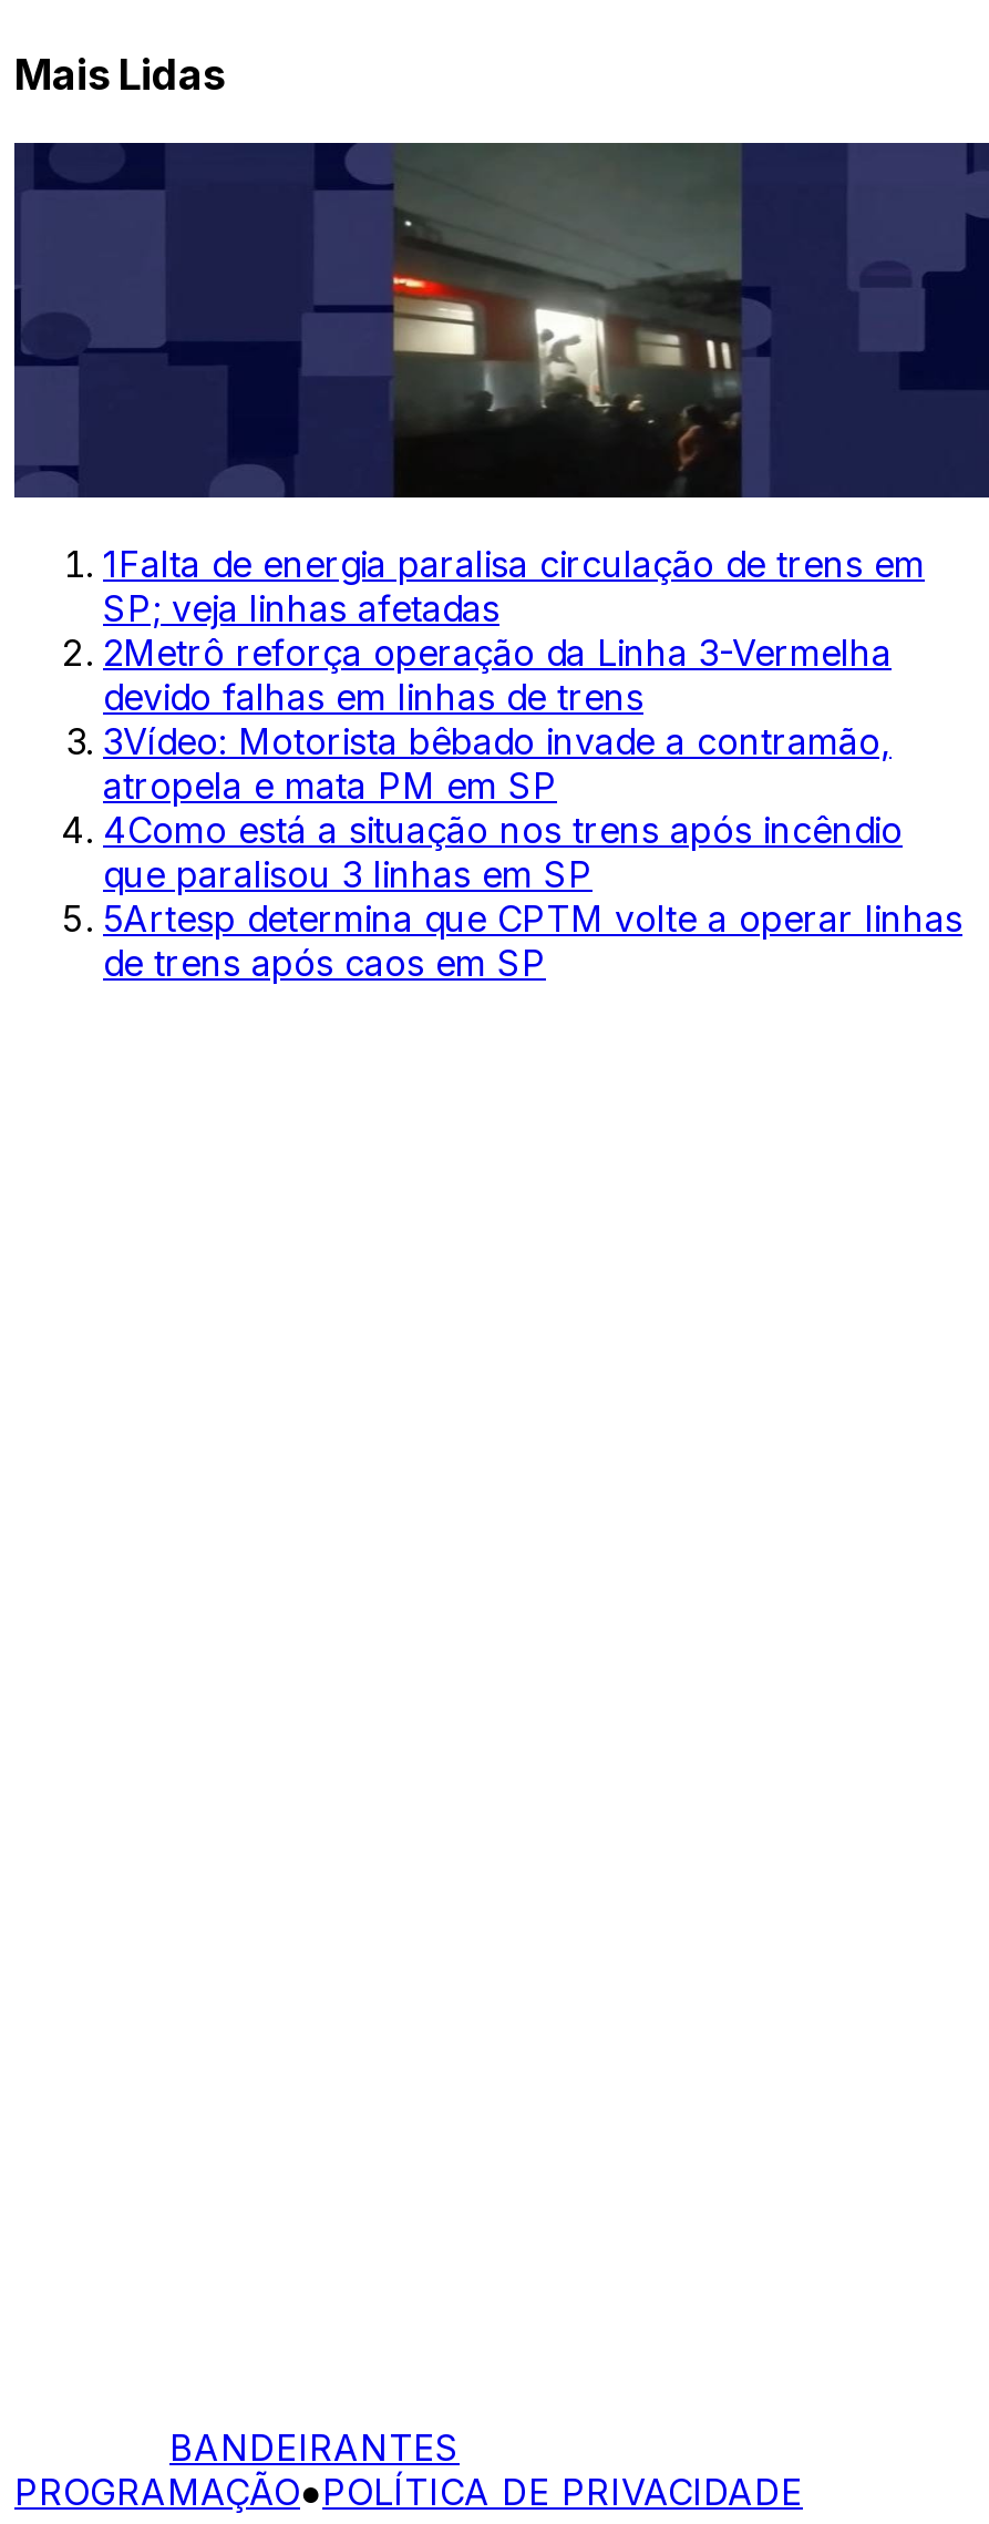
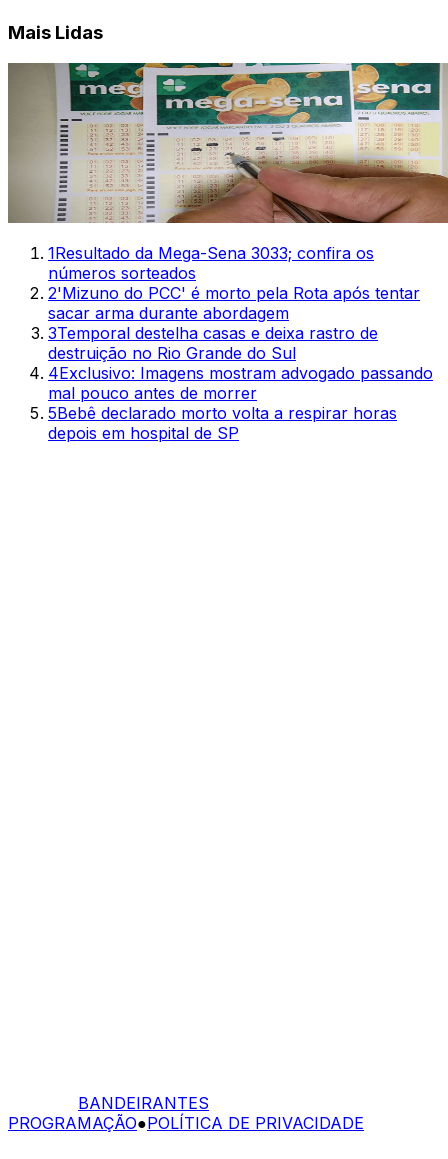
- [image]
- 1 Falta de energia paralisa circulação de trens em
- SP; veja linhas afetadas
- 2Metrô reforça operação da Linha 3-Vermelha
- devido falhas em linhas de trens
- 3Vídeo: Motorista bêbado invade a contramão,
- atropela e mata PM em SP
- 4Como está a situação nos trens após incêndio
- que paralisou 3 linhas em SP
- 5Artesp determina que CPTM volte a operar linhas
- de trens após caos em SP
+ [image]
+ 1 Resultado da Mega-Sena 3033; confira os
+ números sorteados
+ 2'Mizuno do PCC' é morto pela Rota após tentar
+ sacar arma durante abordagem
+ 3Temporal destelha casas e deixa rastro de
+ destruição no Rio Grande do Sul
+ 4Exclusivo: Imagens mostram advogado passando
+ mal pouco antes de morrer
+ 5Bebê declarado morto volta a respirar horas
+ depois em hospital de SP
